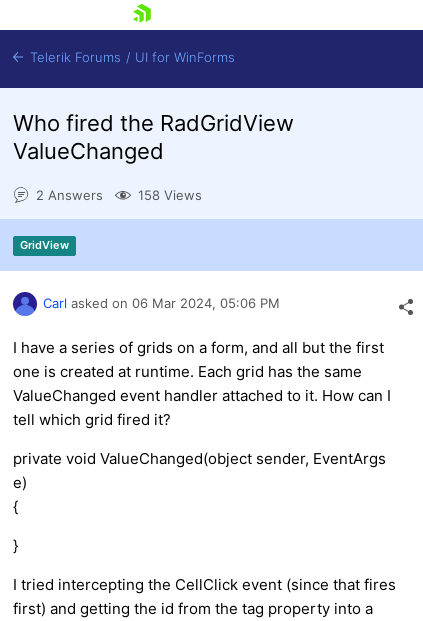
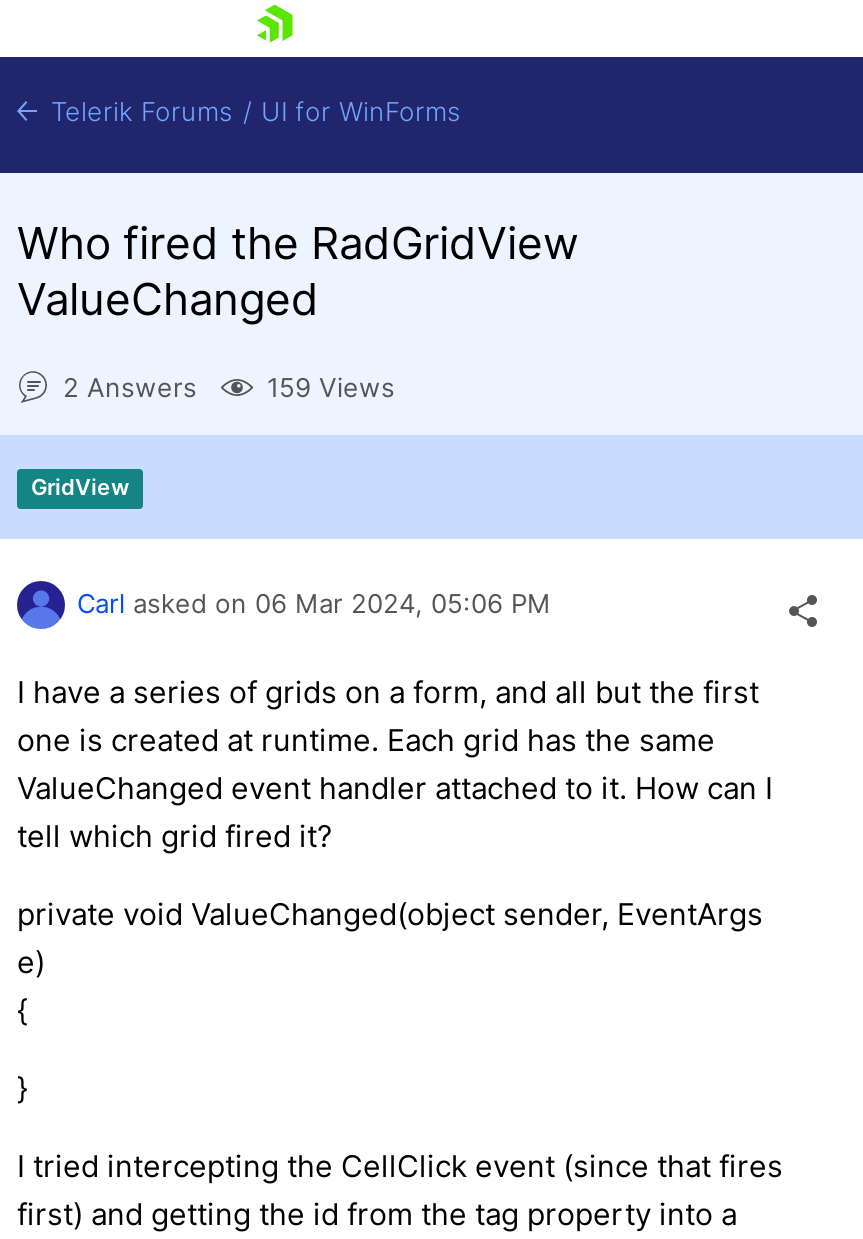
- 158 Views
+ 159 Views
